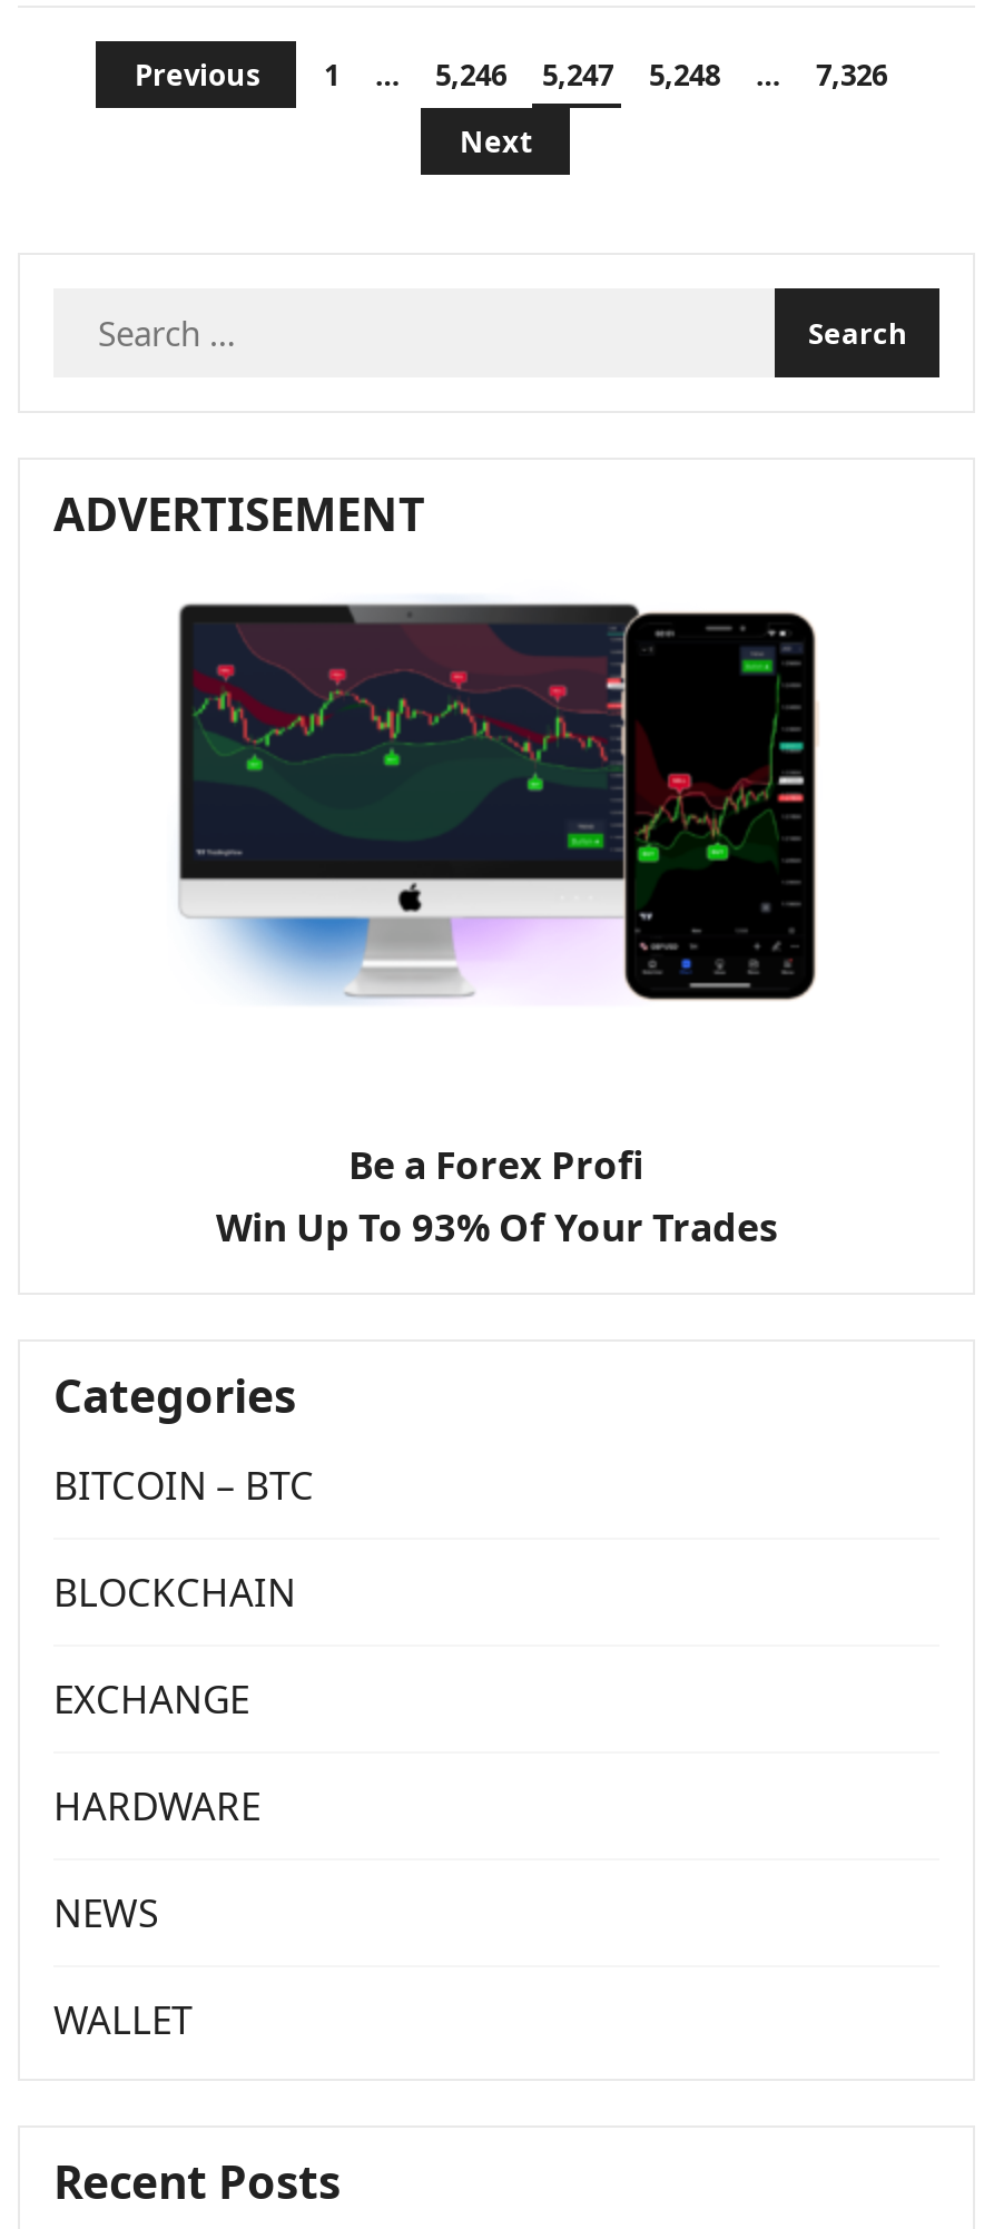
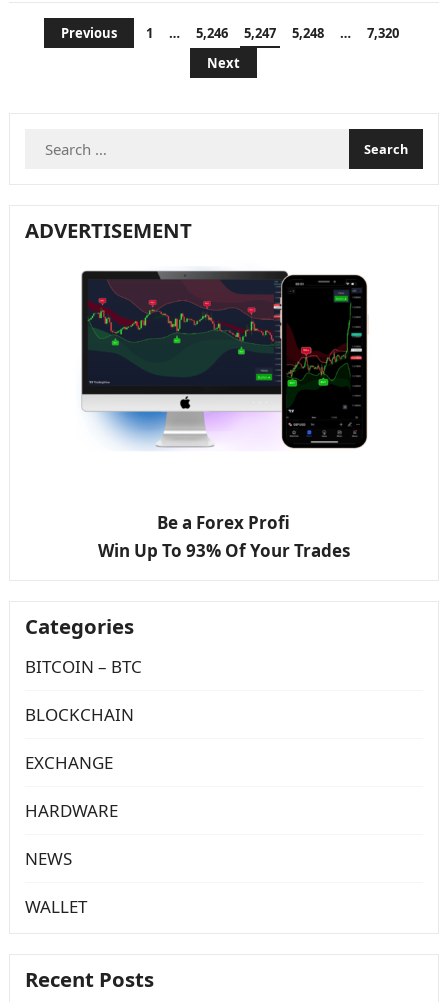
- 7,326
+ 7,320
